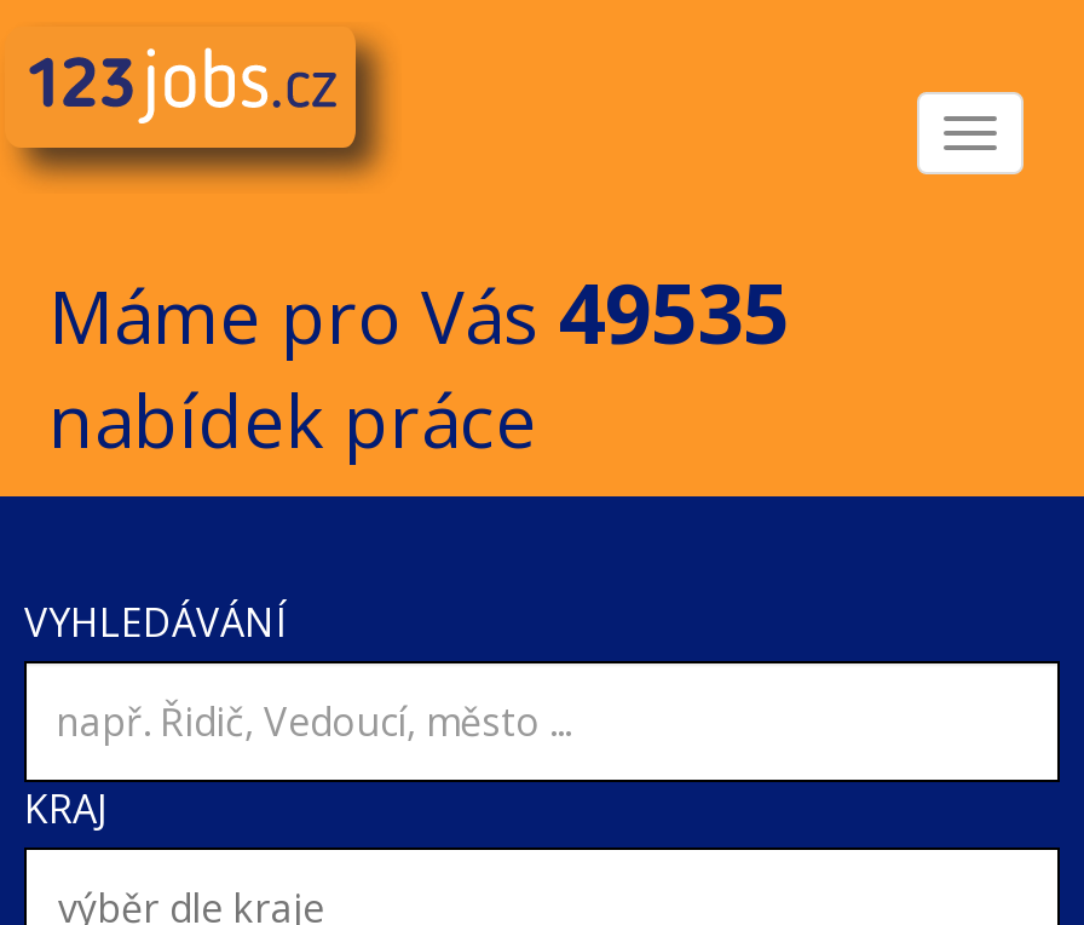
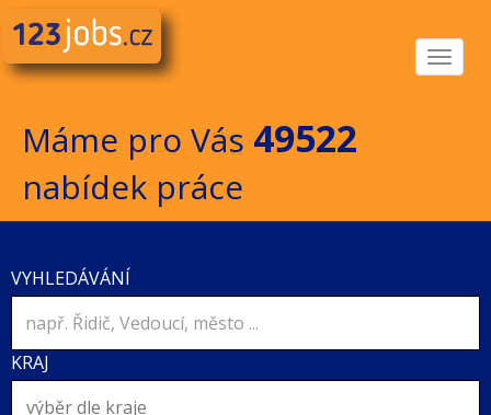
- Máme pro Vás 49535
+ Máme pro Vás 49522
